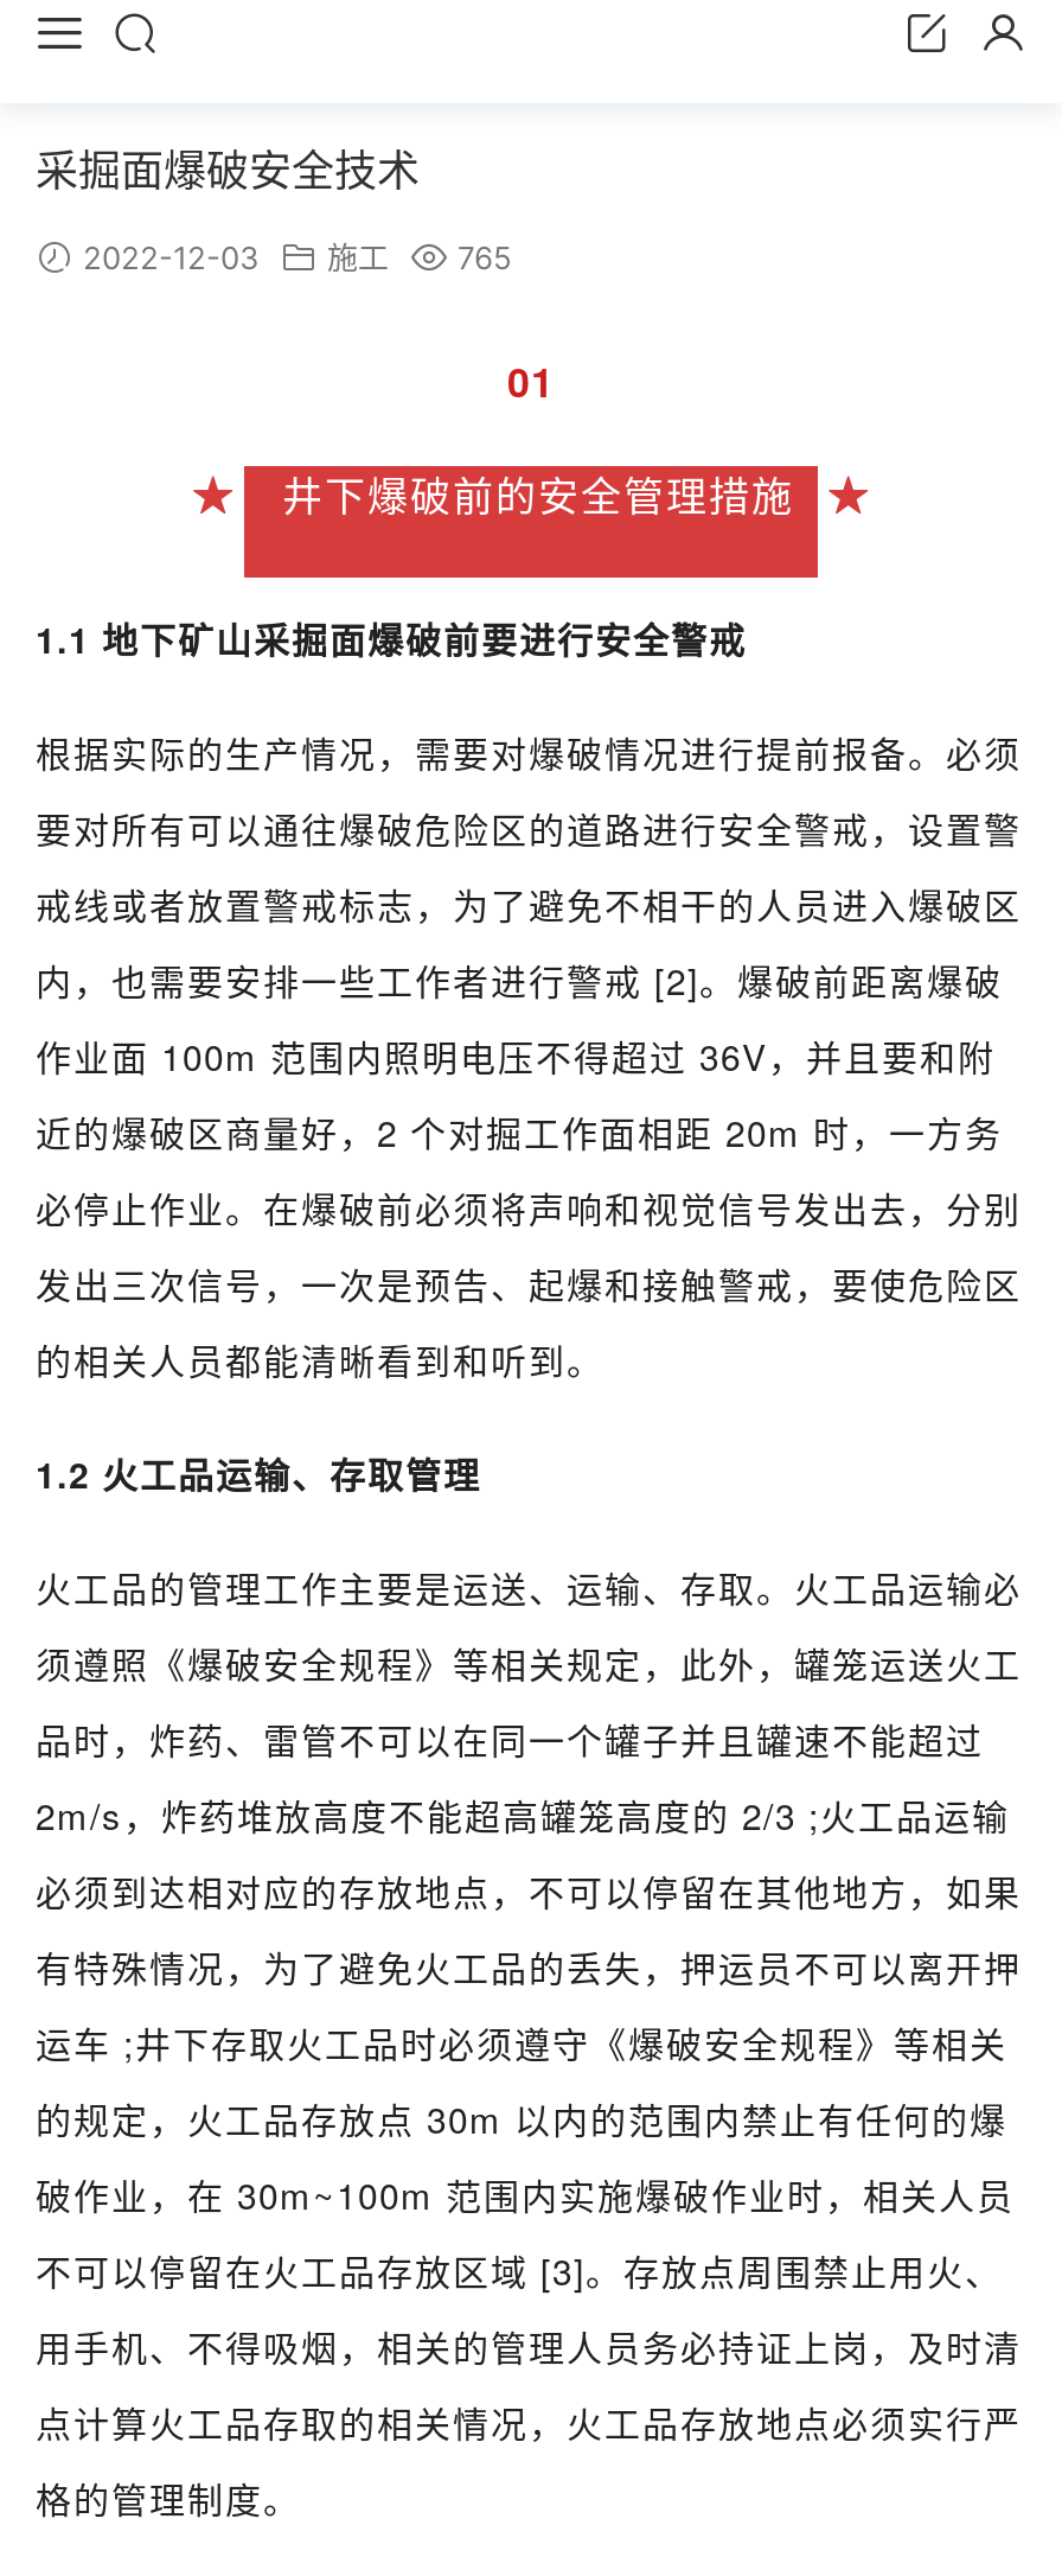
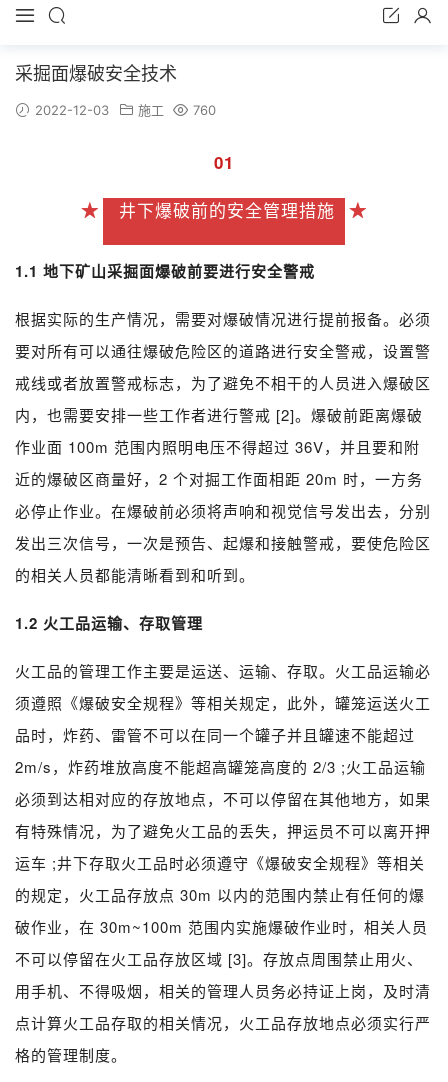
- 2022-12-03 施工 765
+ 2022-12-03 施工 760
